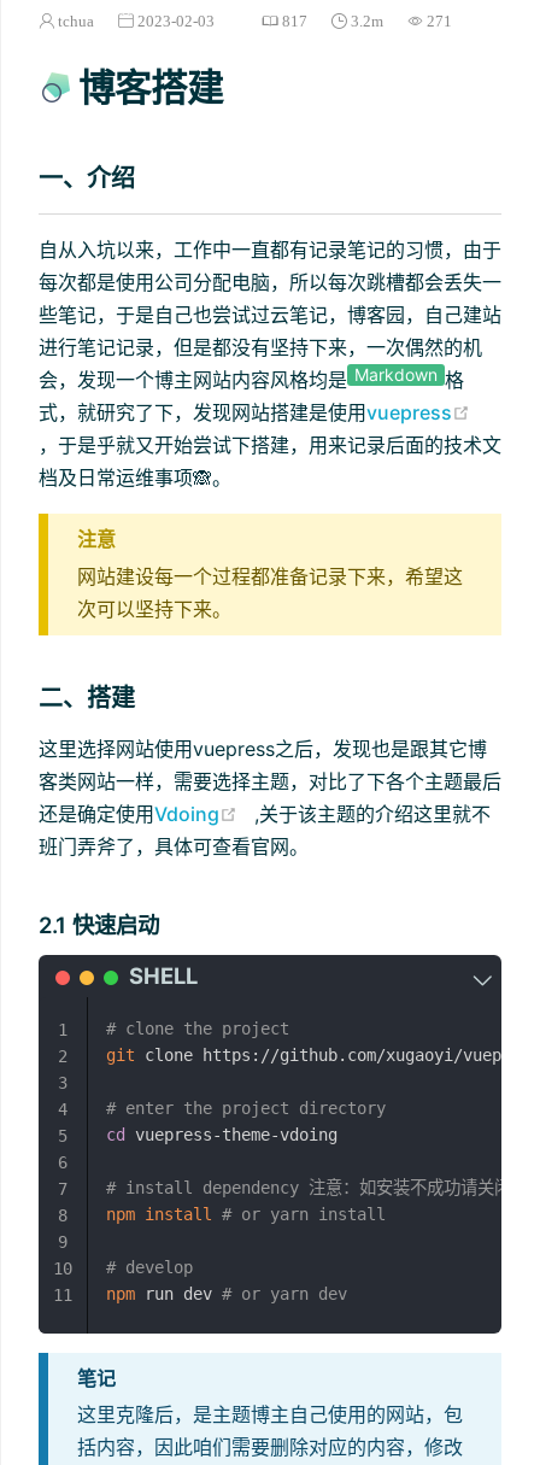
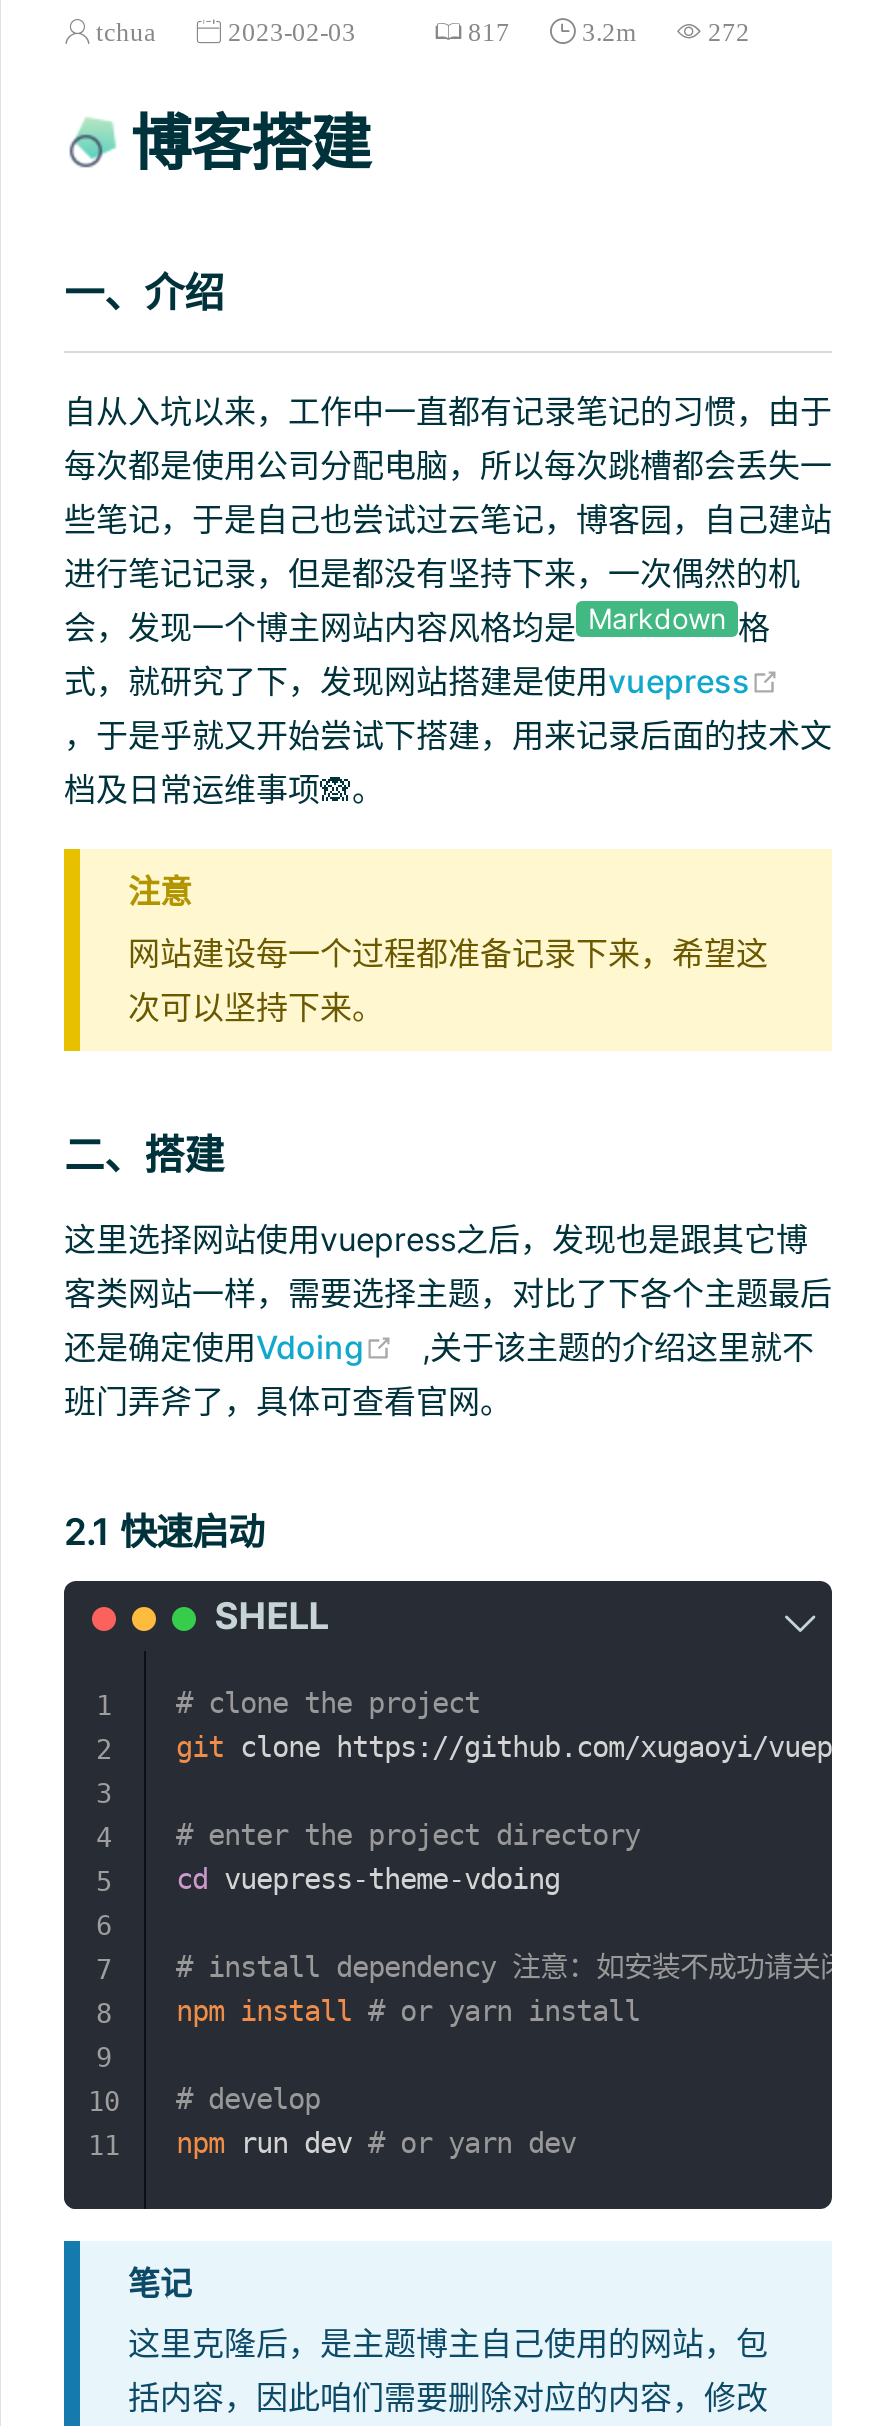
- 271
+ 272
